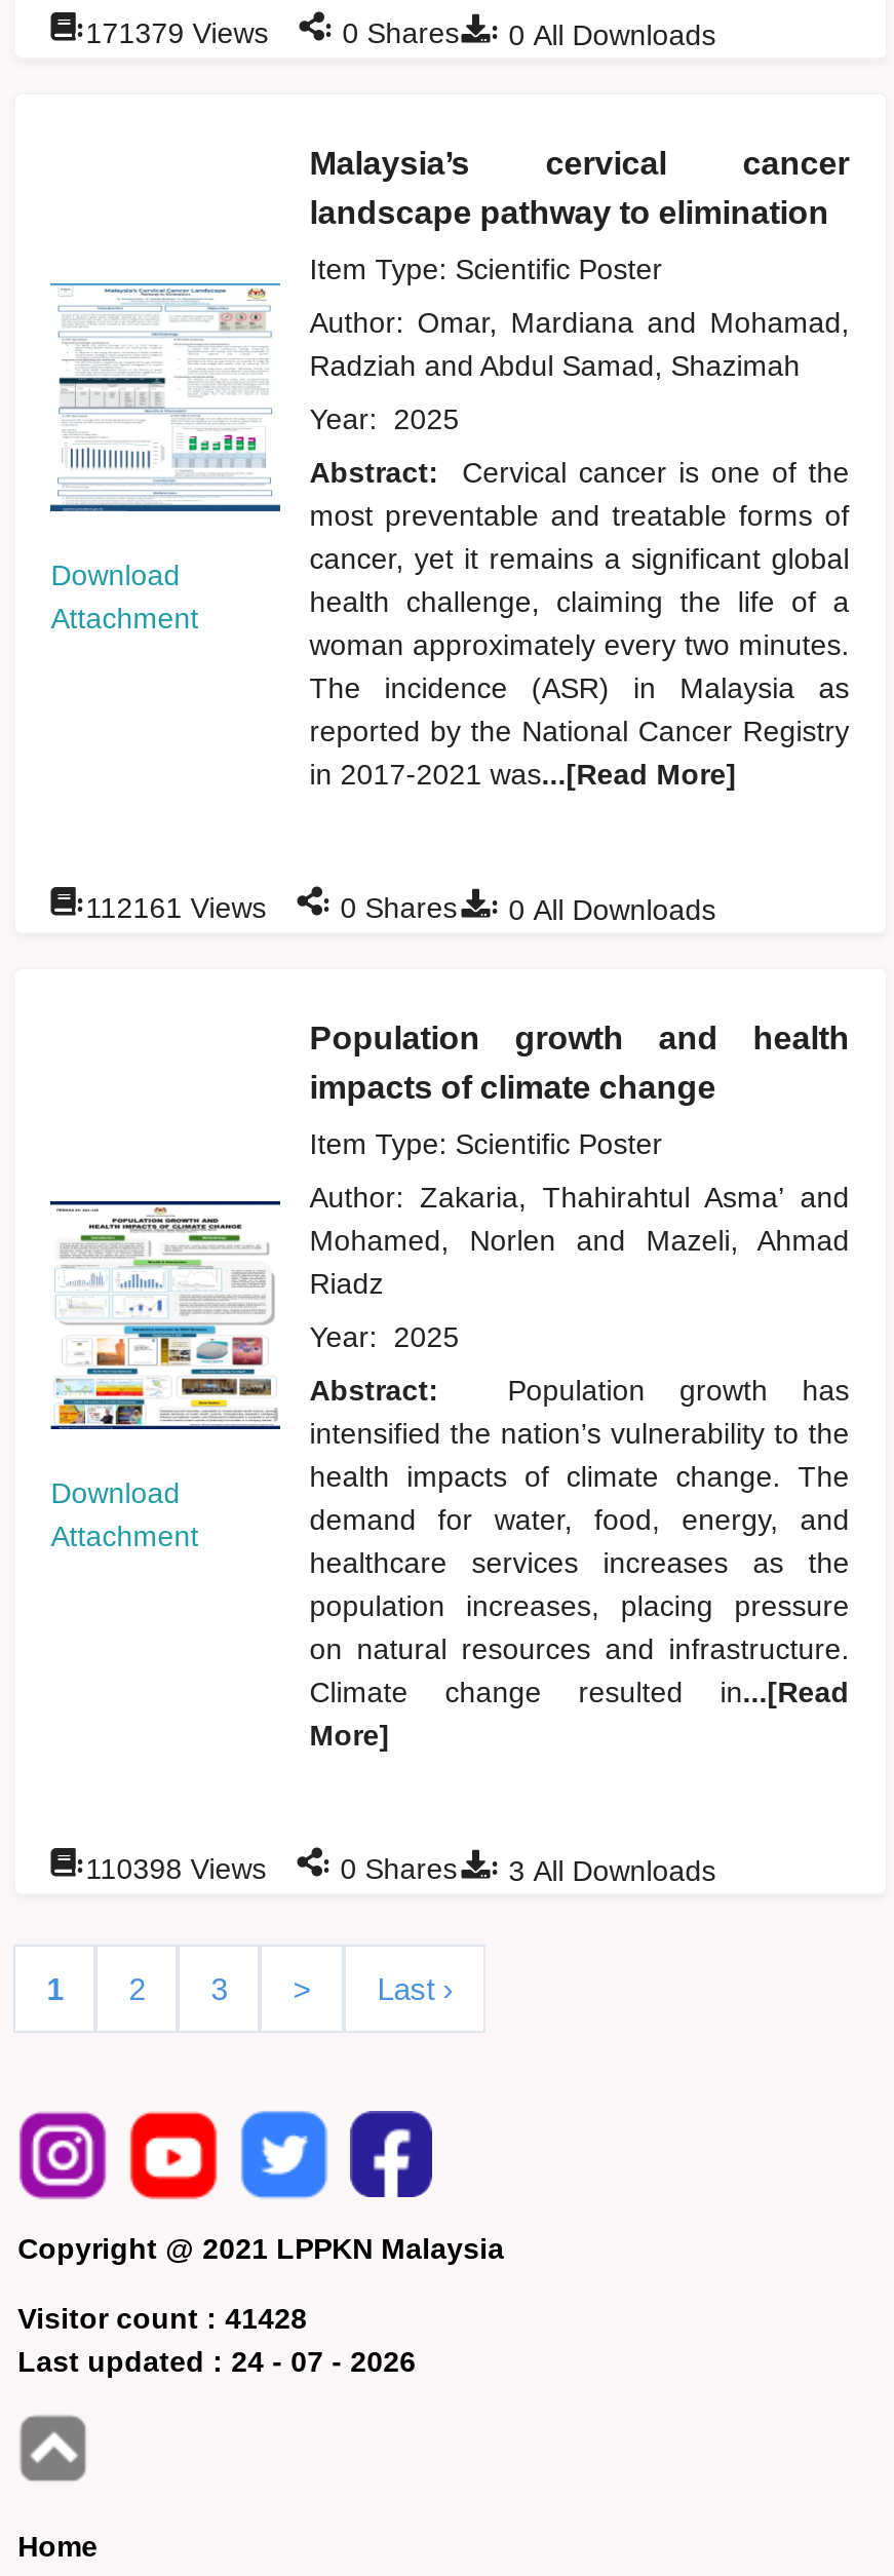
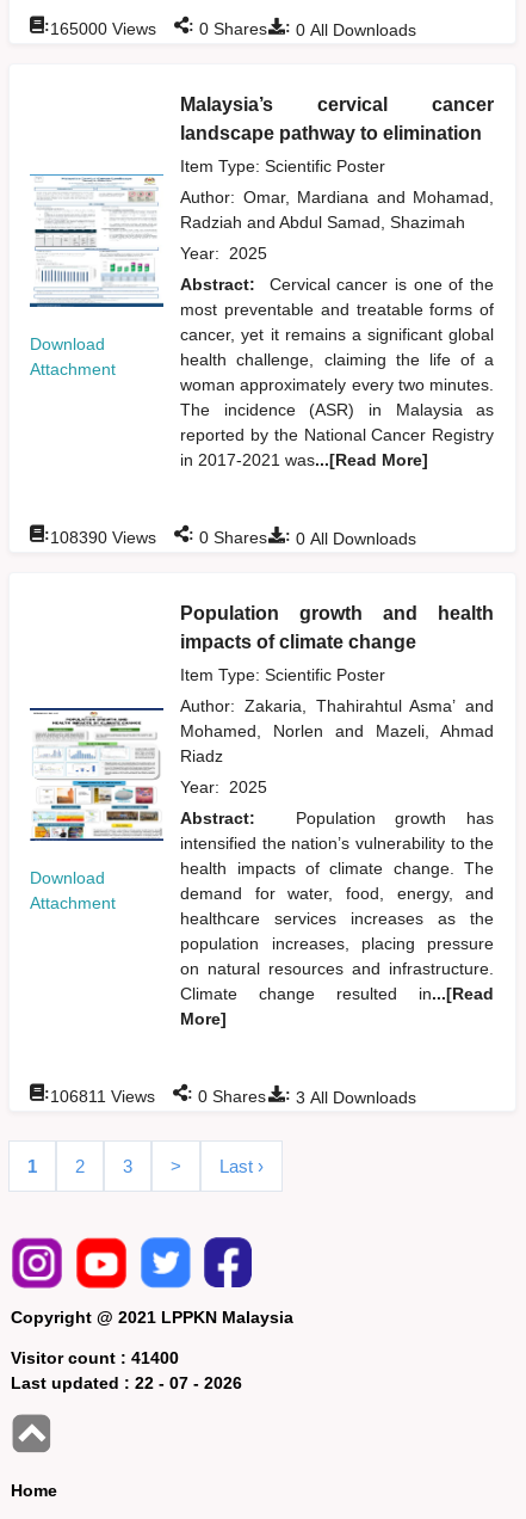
- :171379 Views : 0 Shares : 0 All Downloads
+ :165000 Views : 0 Shares : 0 All Downloads

- :112161 Views : 0 Shares : 0 All Downloads
+ :108390 Views : 0 Shares : 0 All Downloads

- :110398 Views : 0 Shares : 3 All Downloads
+ :106811 Views : 0 Shares : 3 All Downloads

- Visitor count : 41428
+ Visitor count : 41400

- Last updated : 24 - 07 - 2026
+ Last updated : 22 - 07 - 2026
